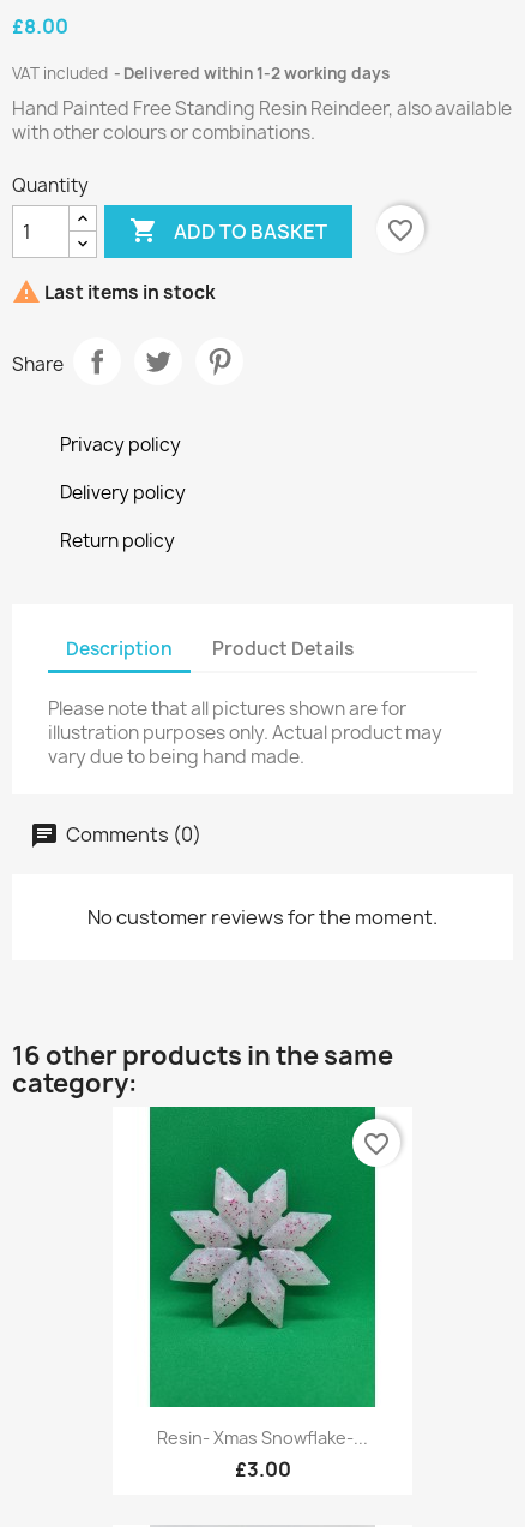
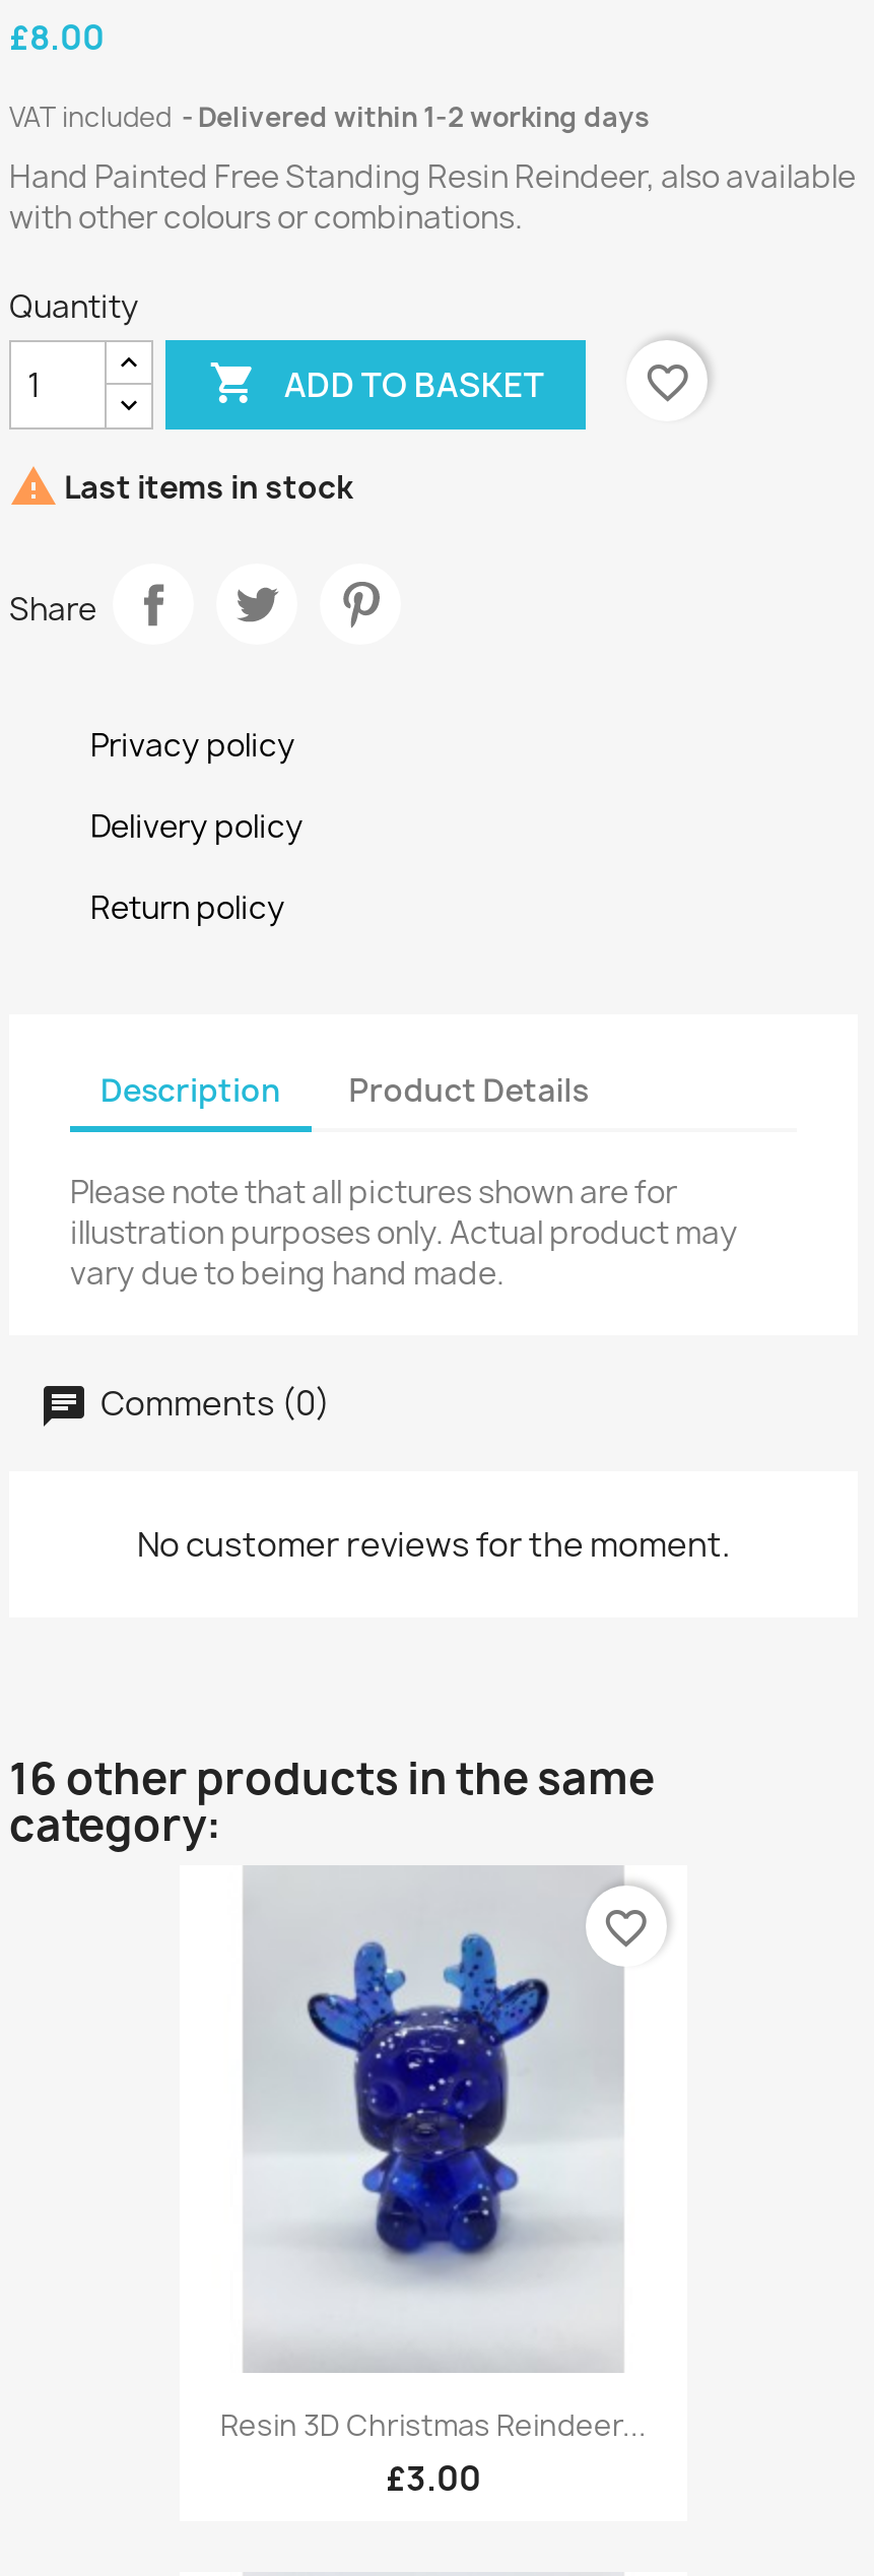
- [image]
- Resin- Xmas Snowflake-...
+ [image]
+ Resin 3D Christmas Reindeer...
